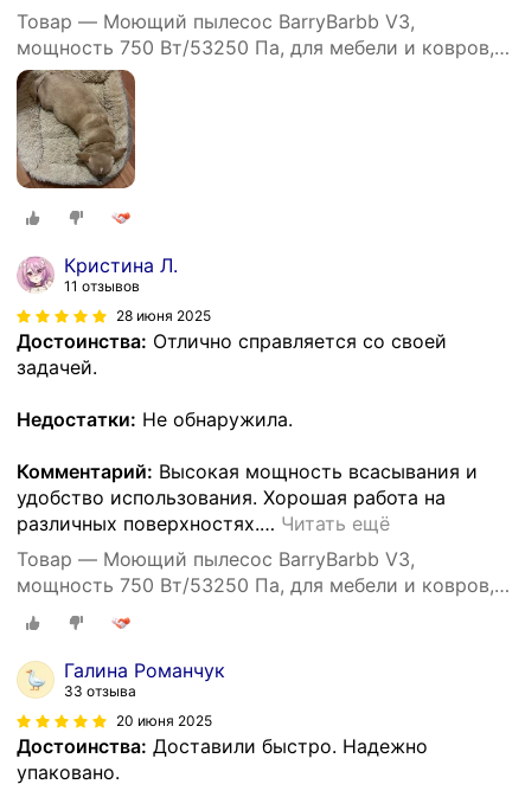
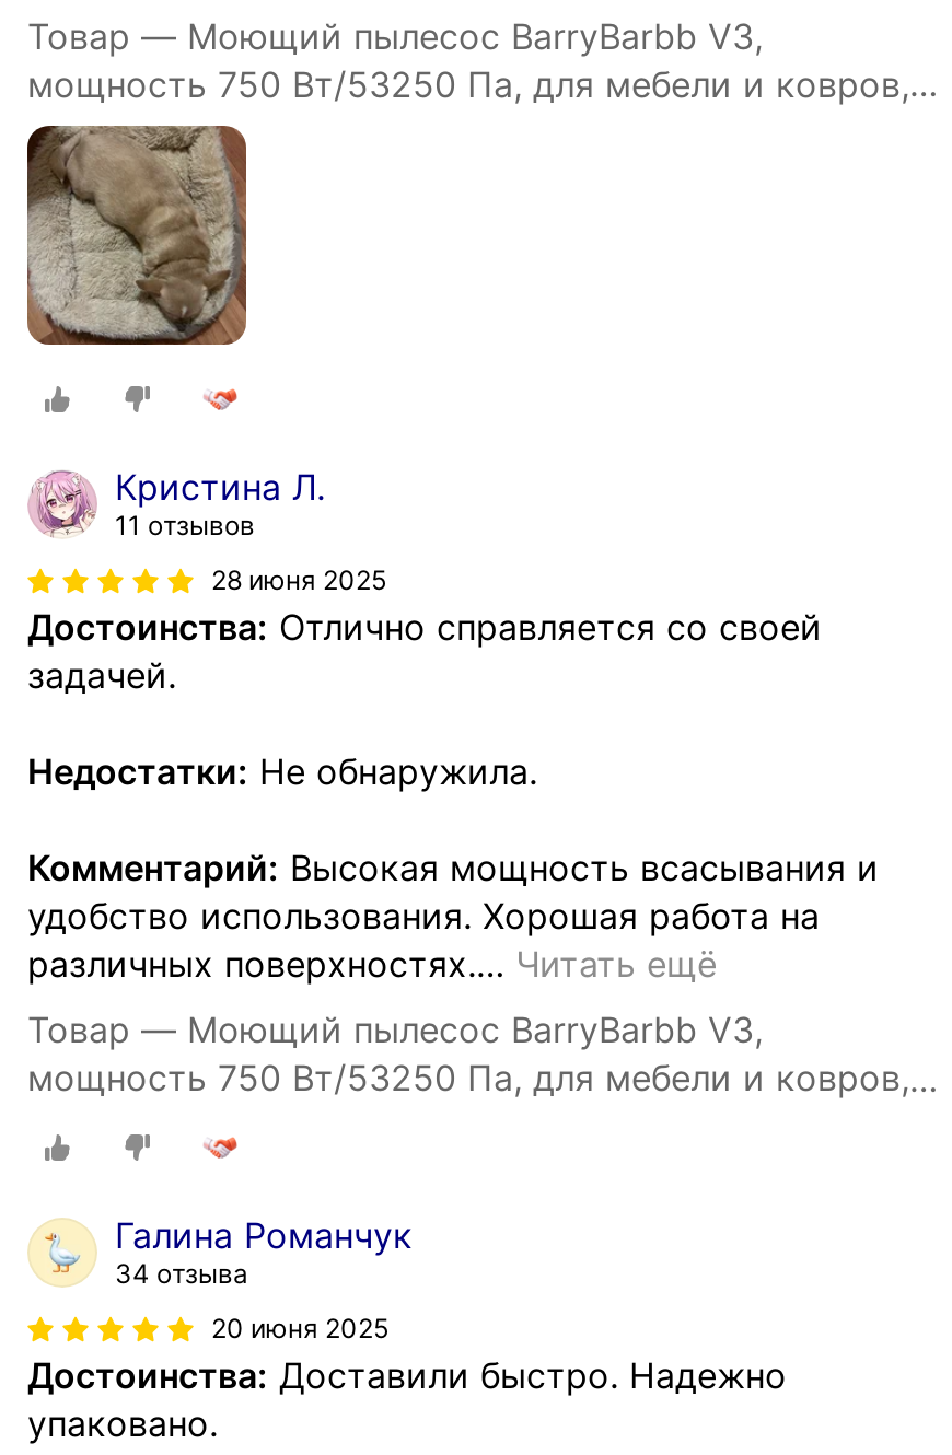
- 33 отзыва
+ 34 отзыва
